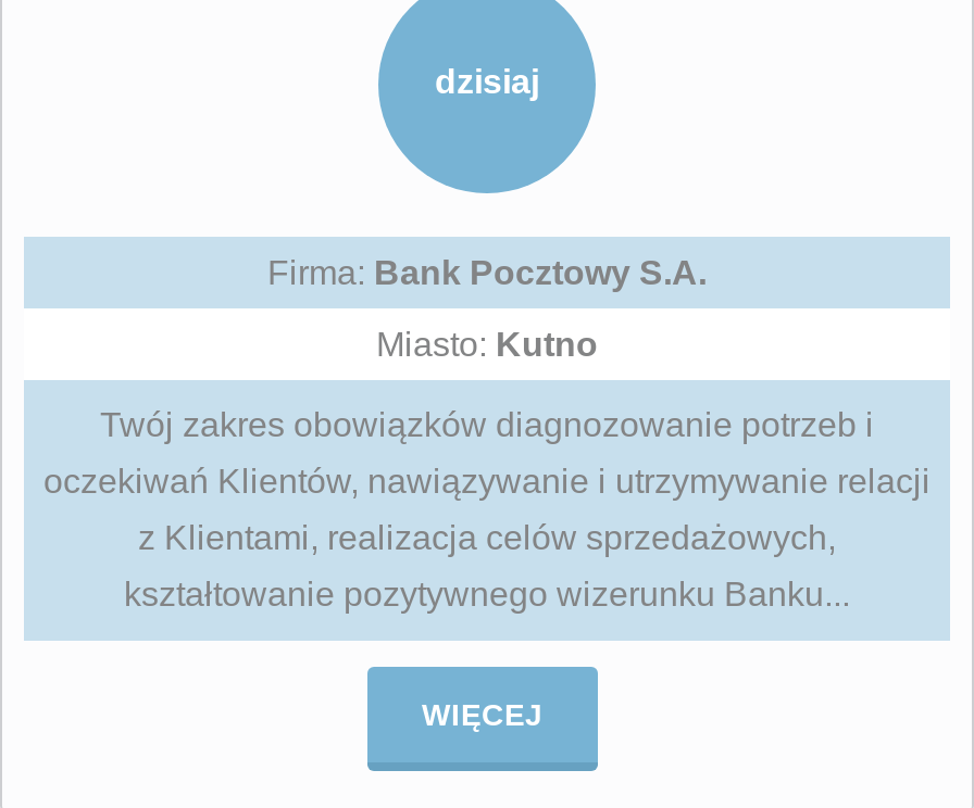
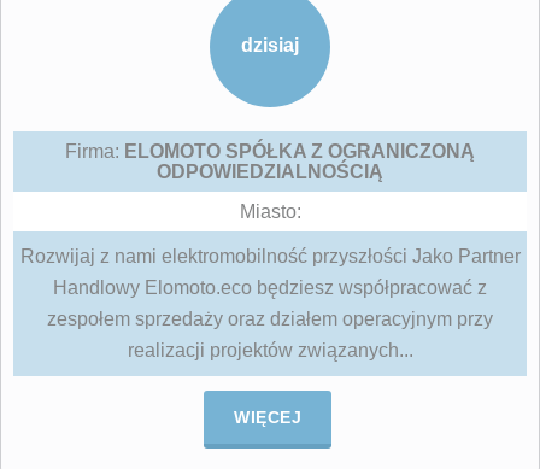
- Firma: Bank Pocztowy S.A.
+ Firma: ELOMOTO SPÓŁKA Z OGRANICZONĄ
+ ODPOWIEDZIALNOŚCIĄ

- Miasto: Kutno
+ Miasto:

- Twój zakres obowiązków diagnozowanie potrzeb i
+ Rozwijaj z nami elektromobilność przyszłości Jako Partner

- oczekiwań Klientów, nawiązywanie i utrzymywanie relacji
+ Handlowy Elomoto.eco będziesz współpracować z

- z Klientami, realizacja celów sprzedażowych,
+ zespołem sprzedaży oraz działem operacyjnym przy

- kształtowanie pozytywnego wizerunku Banku...
+ realizacji projektów związanych...
